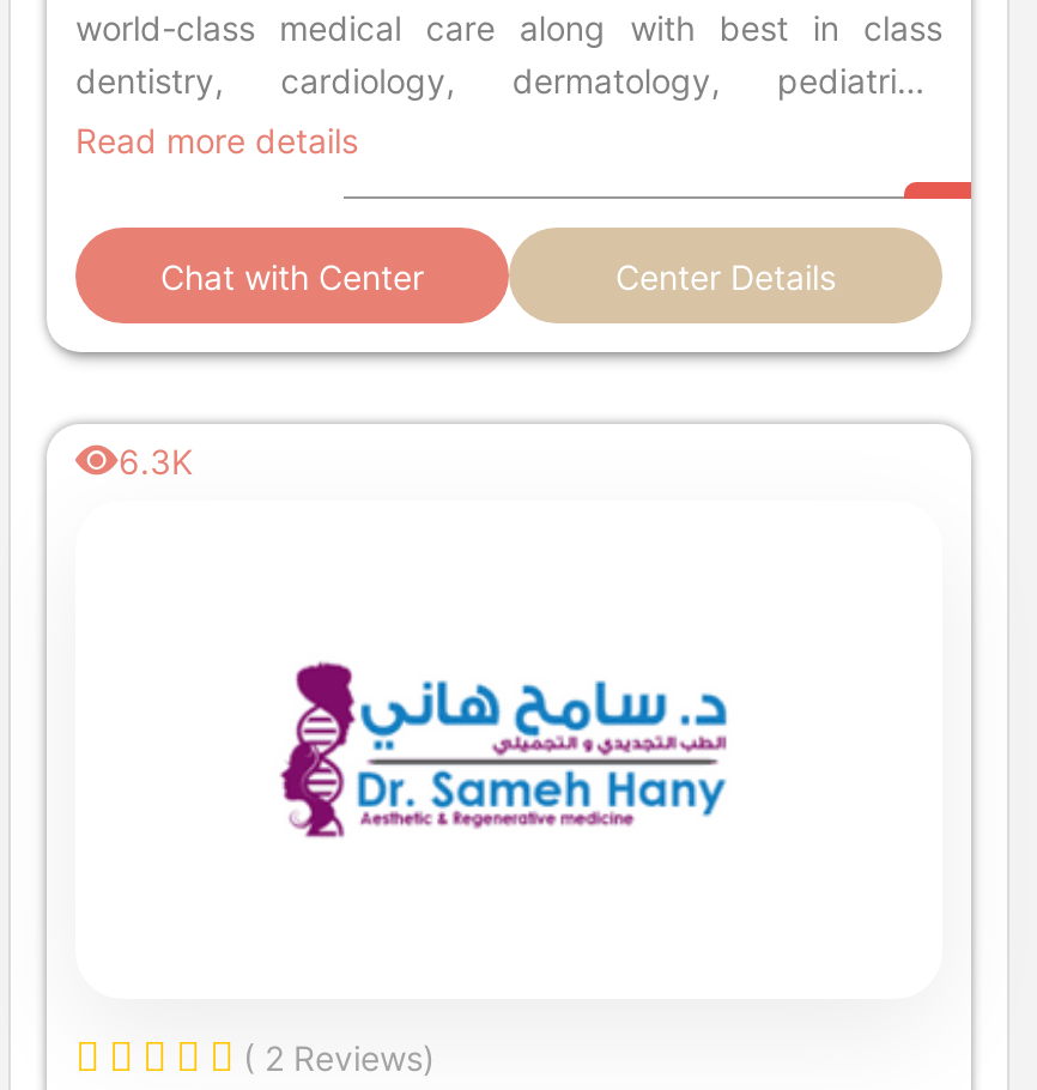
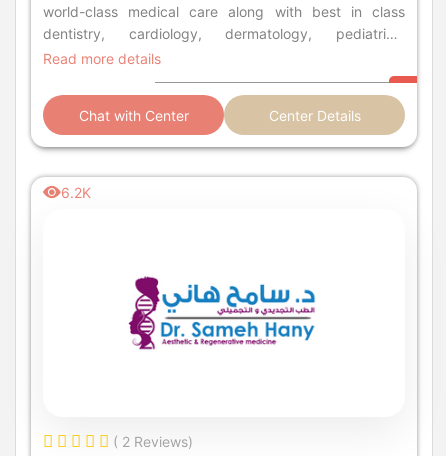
- 6.3K
+ 6.2K
